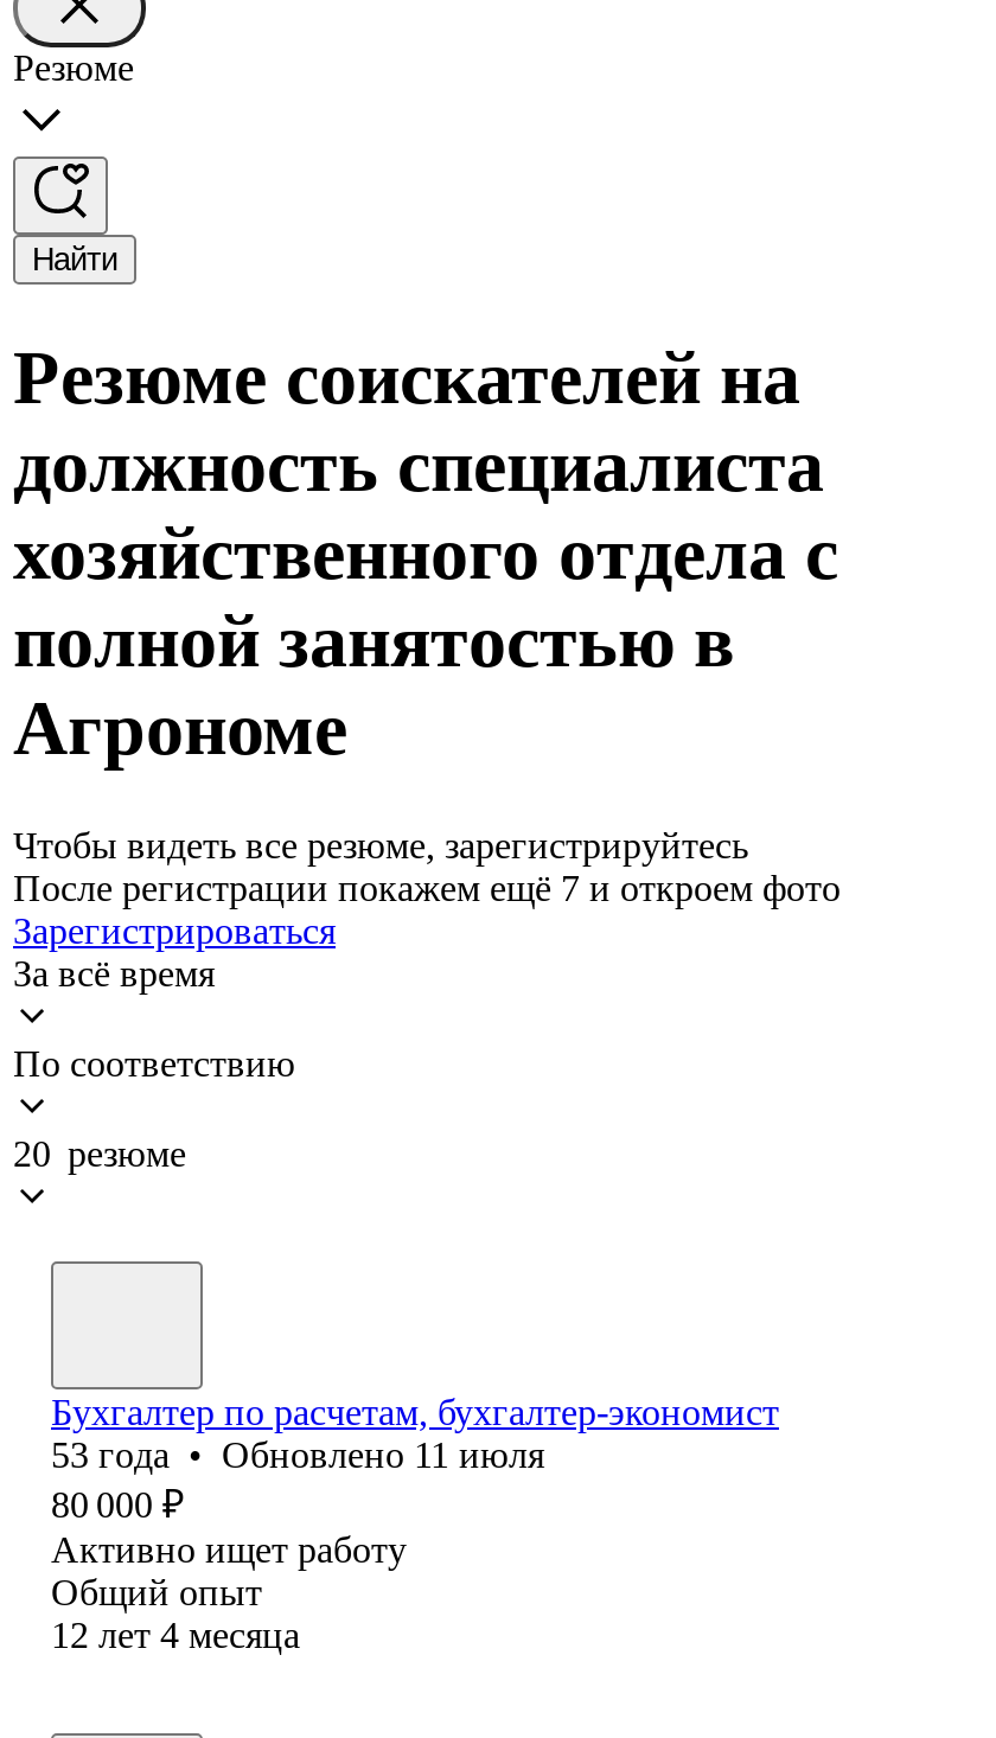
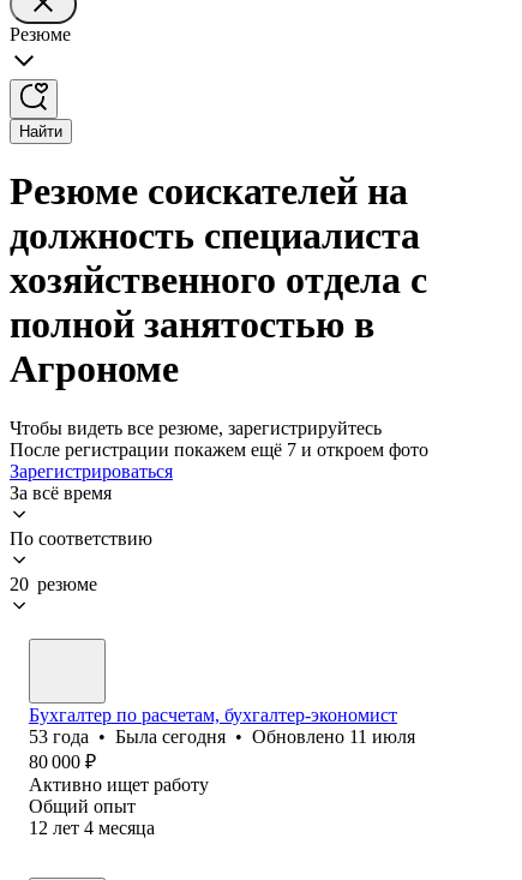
- 53 года • Обновлено 11 июля
+ 53 года • Была сегодня • Обновлено 11 июля
